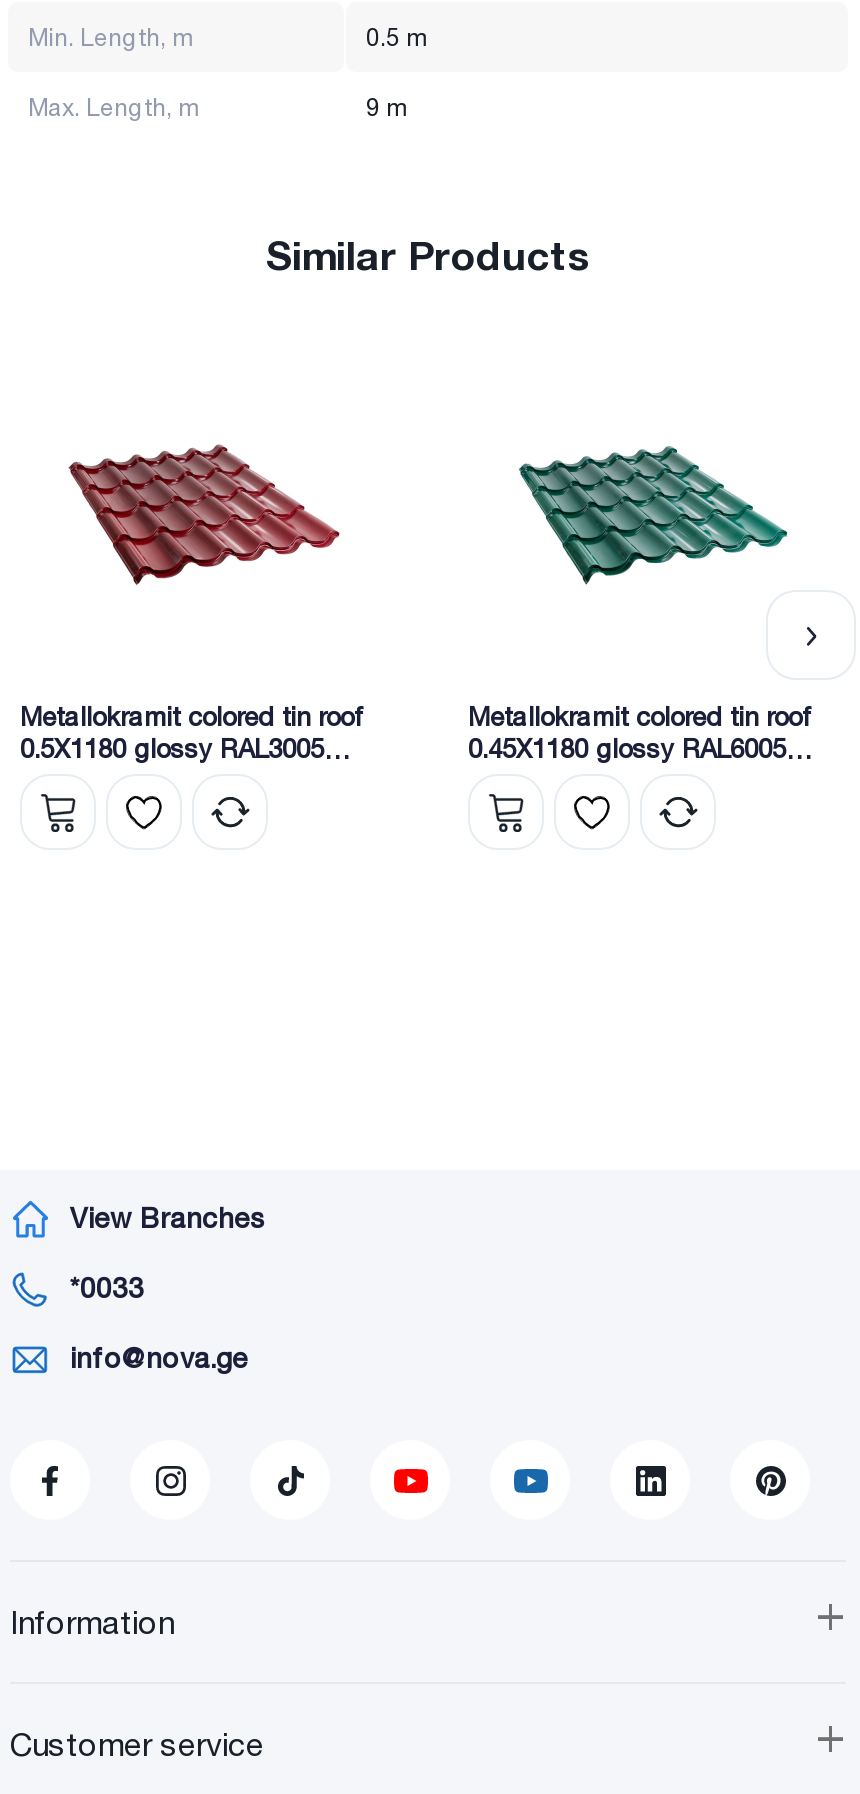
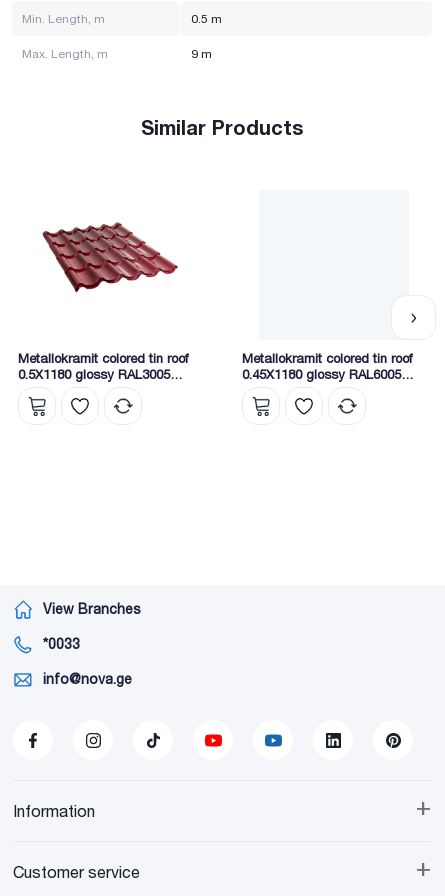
- [image]
